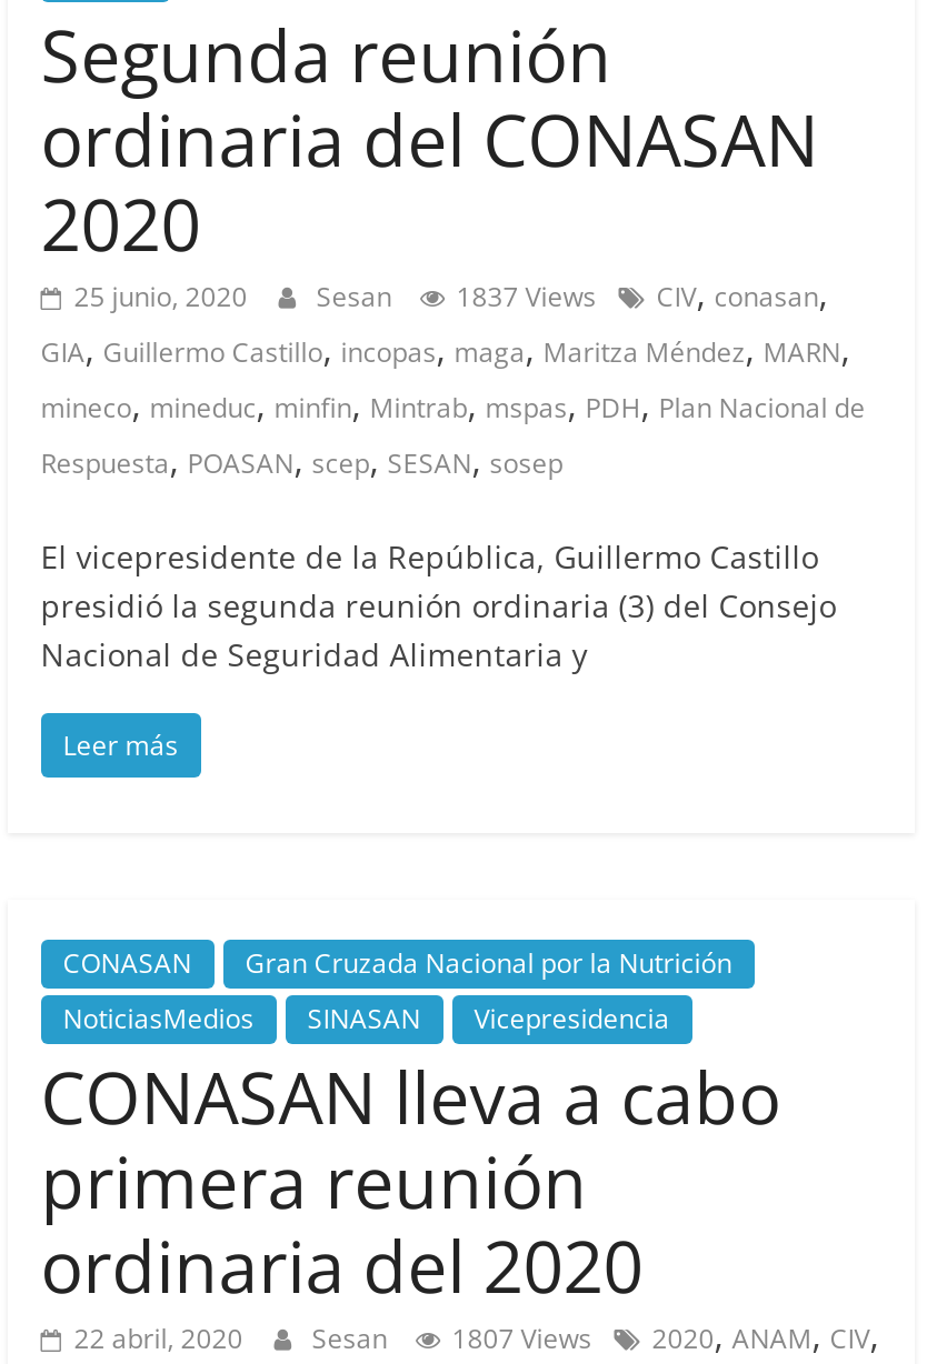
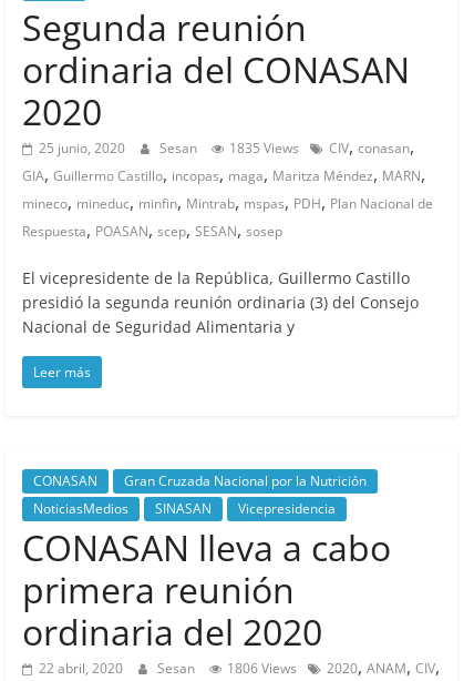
- 25 junio, 2020 Sesan 1837 Views CIV, conasan,
+ 25 junio, 2020 Sesan 1835 Views CIV, conasan,

- 22 abril, 2020 Sesan 1807 Views 2020, ANAM, CIV,
+ 22 abril, 2020 Sesan 1806 Views 2020, ANAM, CIV,
